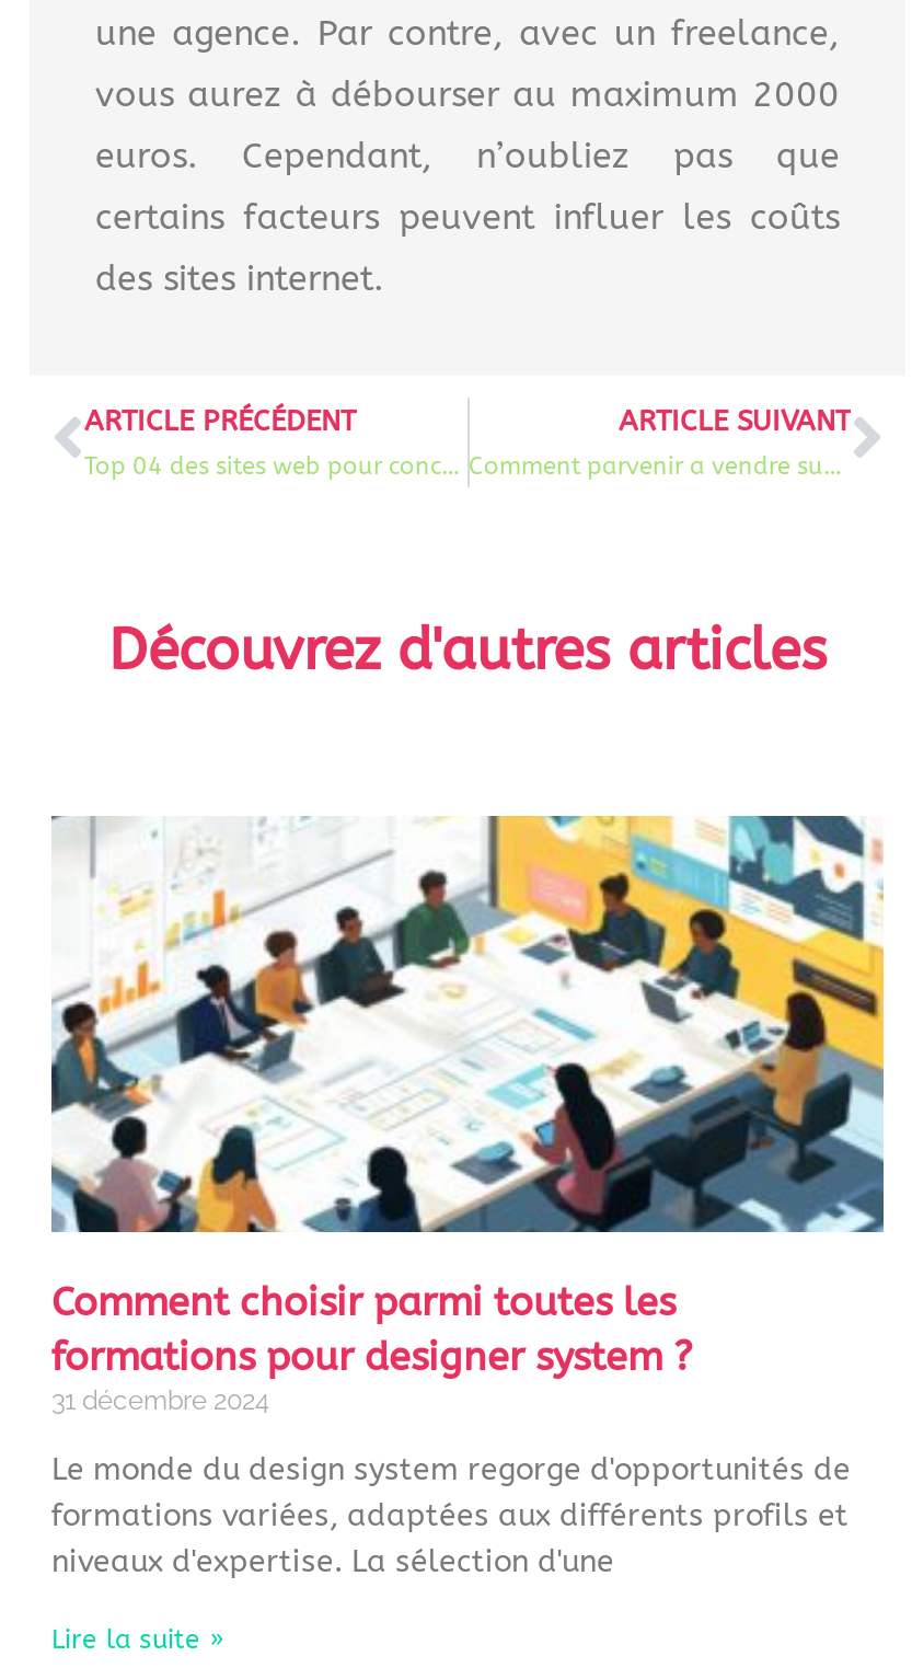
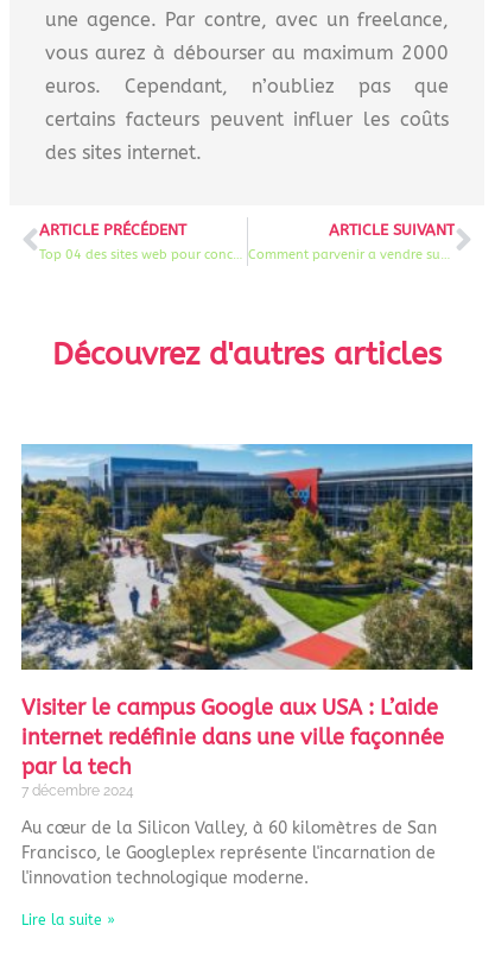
- [image]
- Comment choisir parmi toutes les
- formations pour designer system ?
- 31 décembre 2024
+ [image]
+ Visiter le campus Google aux USA : L’aide
+ internet redéfinie dans une ville façonnée
+ par la tech
+ 7 décembre 2024

- Le monde du design system regorge d'opportunités de
- formations variées, adaptées aux différents profils et
- niveaux d'expertise. La sélection d'une
+ Au cœur de la Silicon Valley, à 60 kilomètres de San
+ Francisco, le Googleplex représente l'incarnation de
+ l'innovation technologique moderne.
